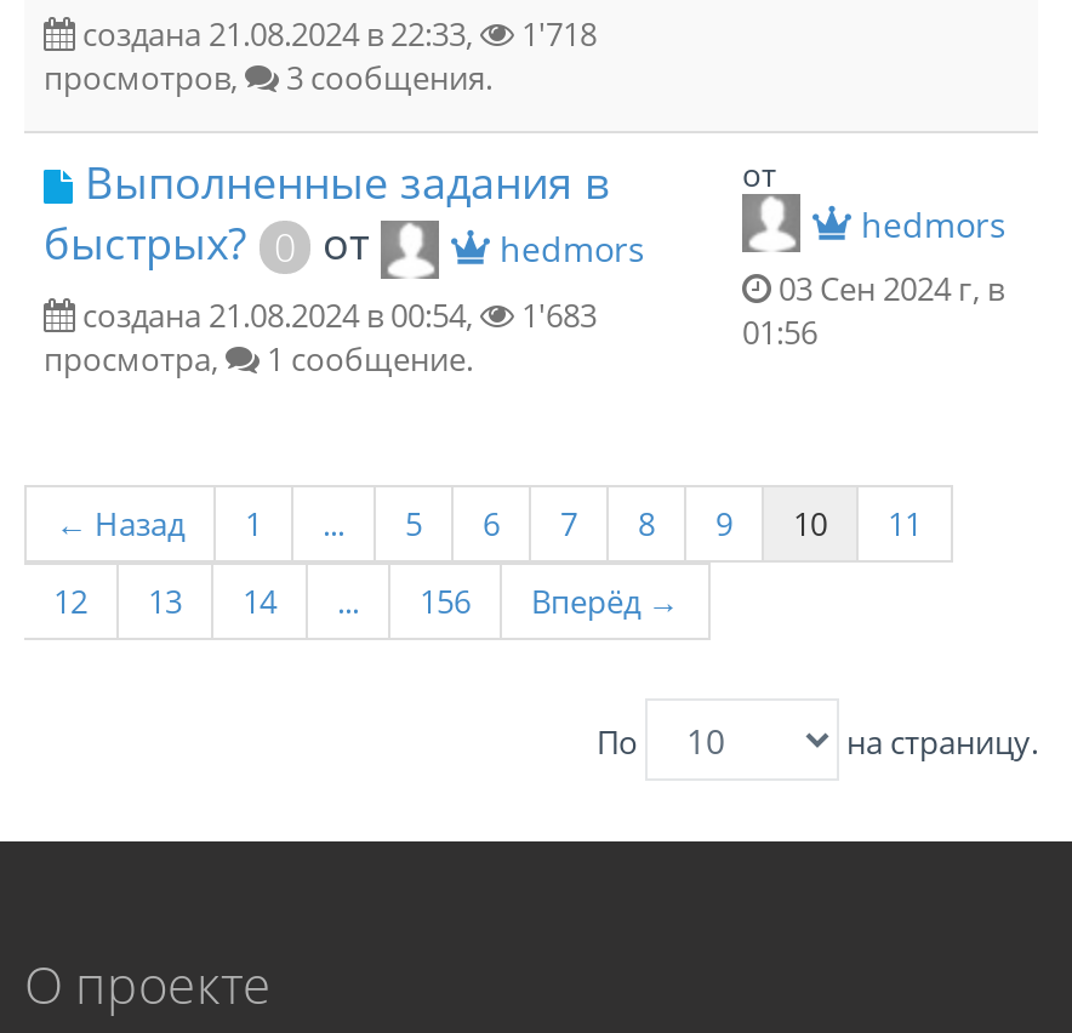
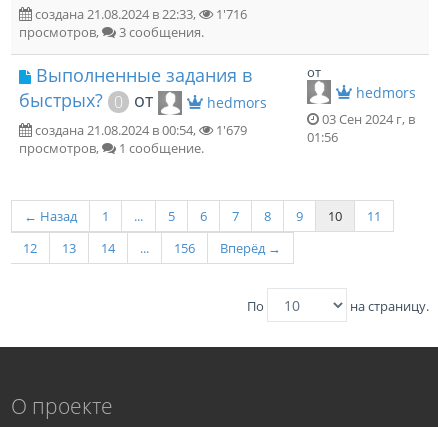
- создана 21.08.2024 в 22:33, 1'718
+ создана 21.08.2024 в 22:33, 1'716

- 1'683
- просмотра,
+ 1'679
+ просмотров,
